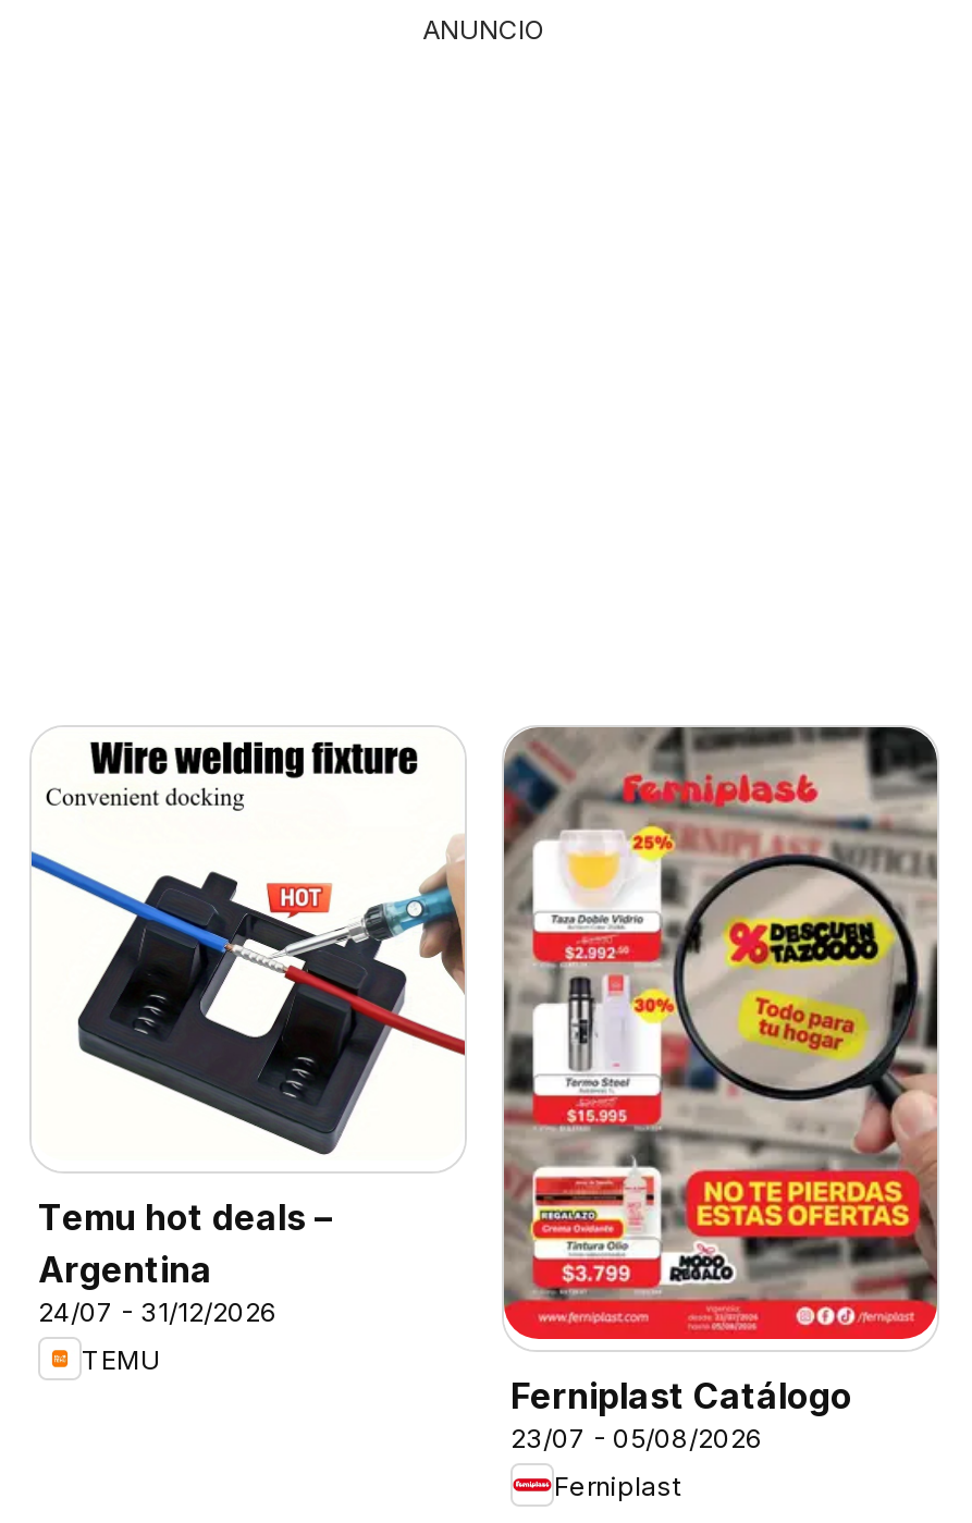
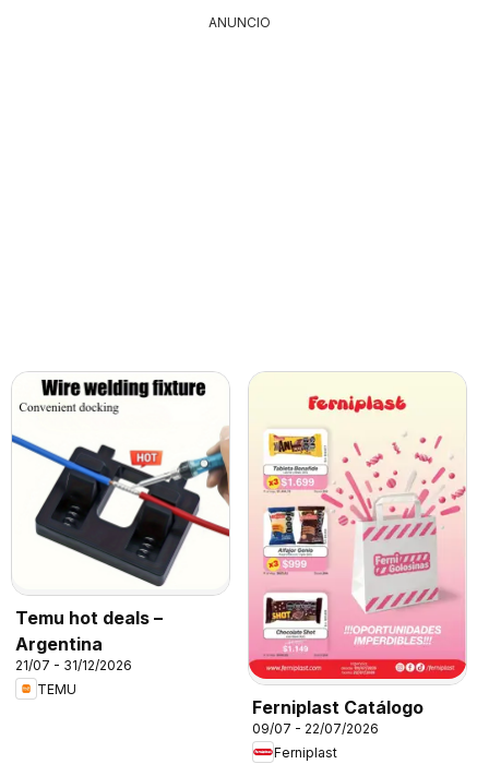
- [image]
+ [image]

- 24/07 - 31/12/2026
+ 21/07 - 31/12/2026

- 23/07 - 05/08/2026
+ 09/07 - 22/07/2026
